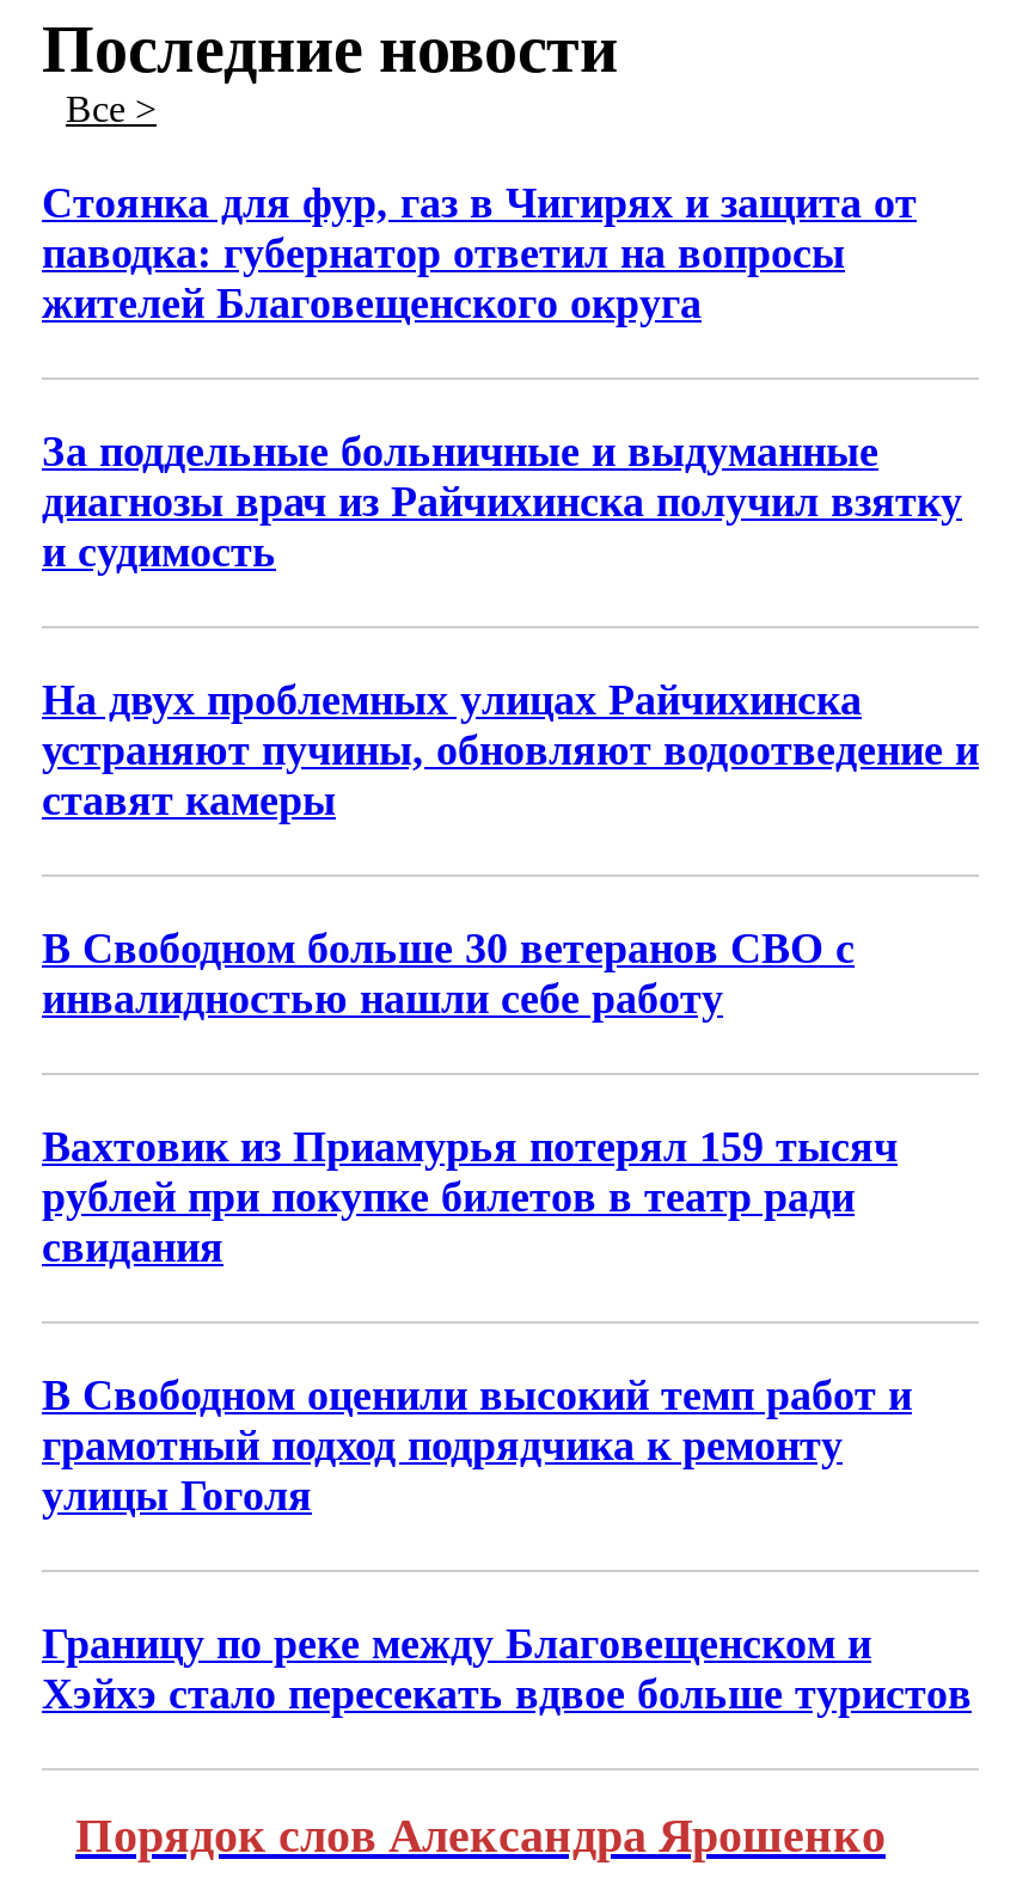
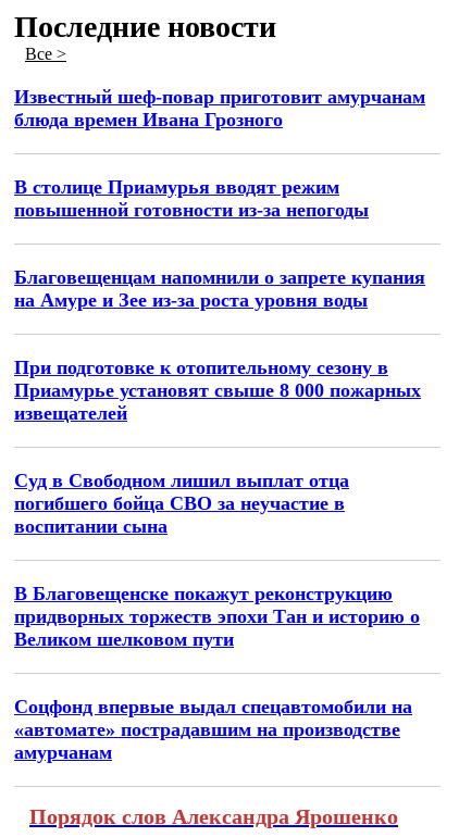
- Стоянка для фур, газ в Чигирях и защита от
- паводка: губернатор ответил на вопросы
- жителей Благовещенского округа
+ Известный шеф-повар приготовит амурчанам
+ блюда времен Ивана Грозного

- За поддельные больничные и выдуманные
- диагнозы врач из Райчихинска получил взятку
- и судимость
+ В столице Приамурья вводят режим
+ повышенной готовности из-за непогоды

- На двух проблемных улицах Райчихинска
- устраняют пучины, обновляют водоотведение и
- ставят камеры
+ Благовещенцам напомнили о запрете купания
+ на Амуре и Зее из-за роста уровня воды

- В Свободном больше 30 ветеранов СВО с
- инвалидностью нашли себе работу
+ При подготовке к отопительному сезону в
+ Приамурье установят свыше 8 000 пожарных
+ извещателей

- Вахтовик из Приамурья потерял 159 тысяч
- рублей при покупке билетов в театр ради
- свидания
+ Суд в Свободном лишил выплат отца
+ погибшего бойца СВО за неучастие в
+ воспитании сына

- В Свободном оценили высокий темп работ и
- грамотный подход подрядчика к ремонту
- улицы Гоголя
+ В Благовещенске покажут реконструкцию
+ придворных торжеств эпохи Тан и историю о
+ Великом шелковом пути

- Границу по реке между Благовещенском и
- Хэйхэ стало пересекать вдвое больше туристов
+ Соцфонд впервые выдал спецавтомобили на
+ «автомате» пострадавшим на производстве
+ амурчанам
